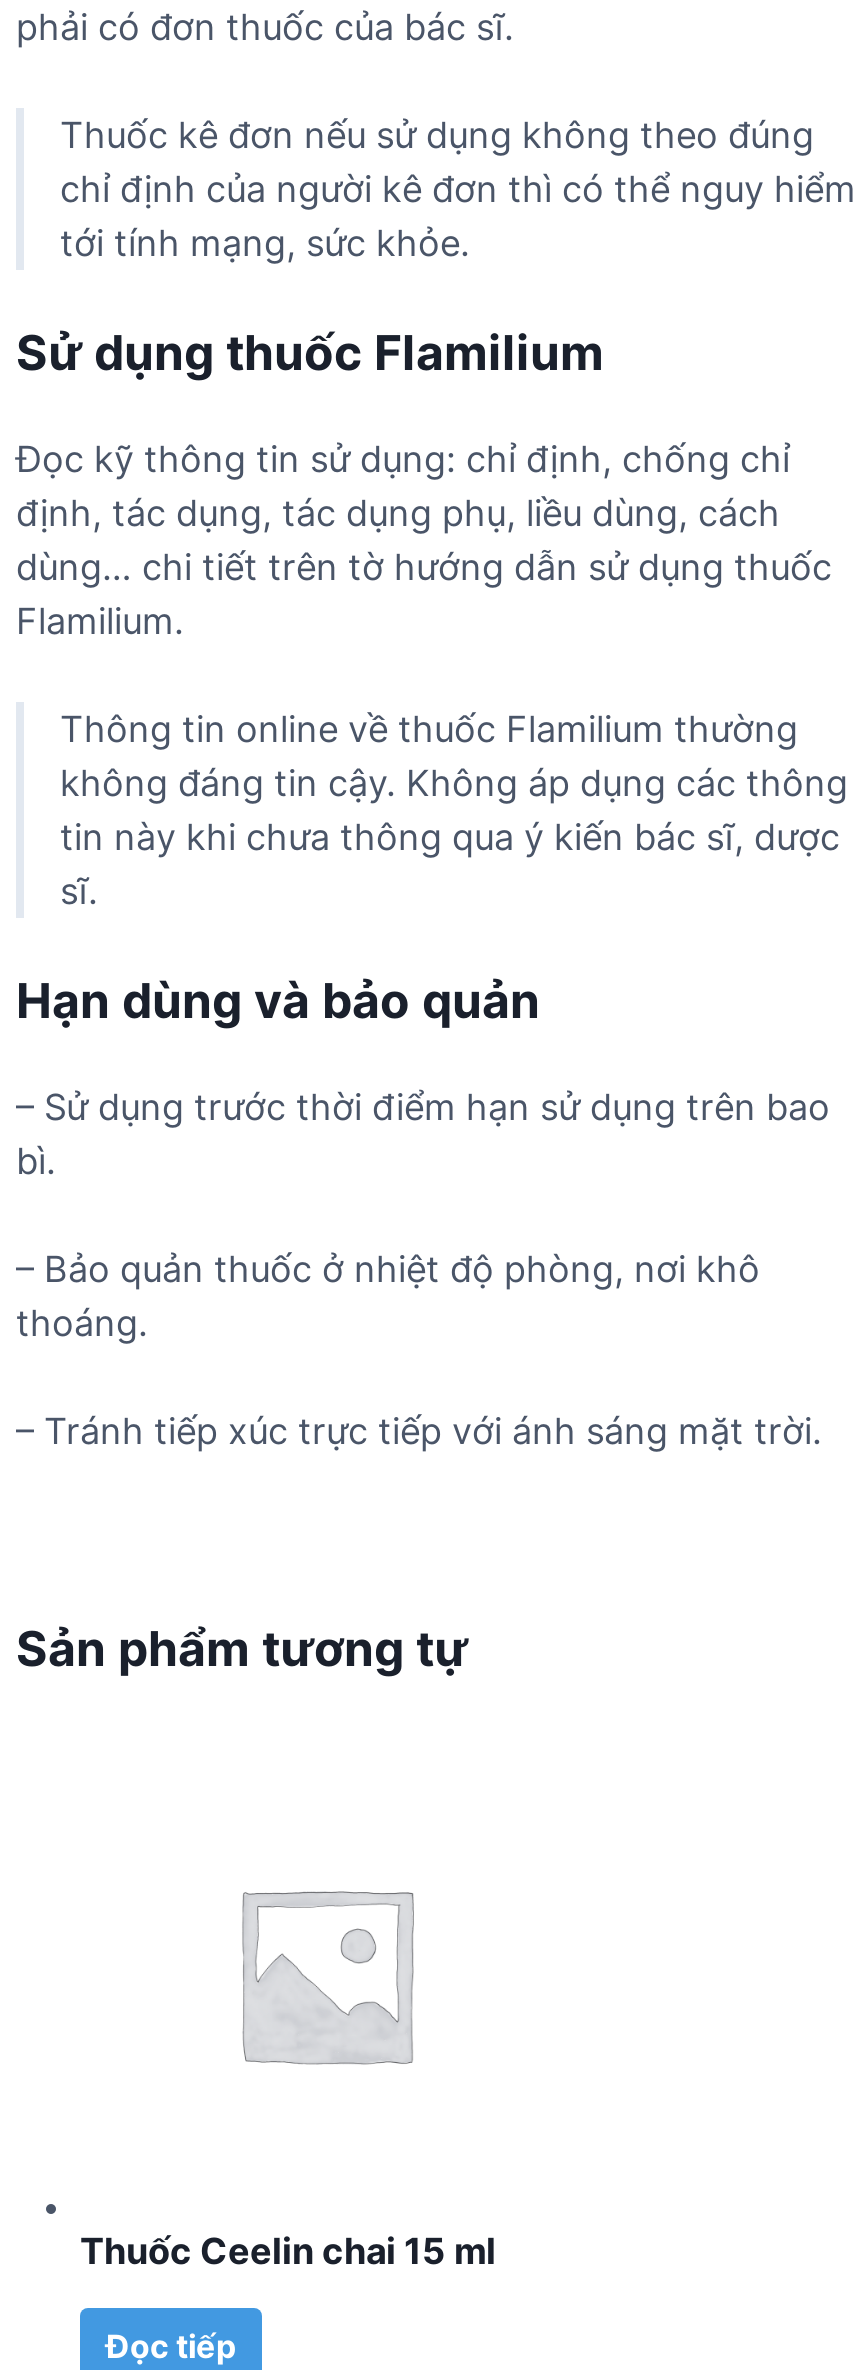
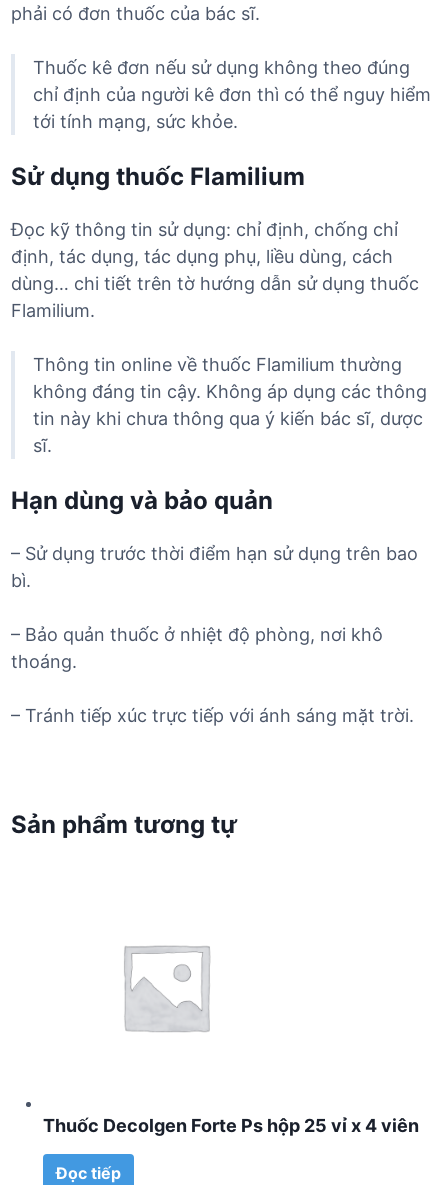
- Thuốc Ceelin chai 15 ml
+ Thuốc Decolgen Forte Ps hộp 25 vỉ x 4 viên
